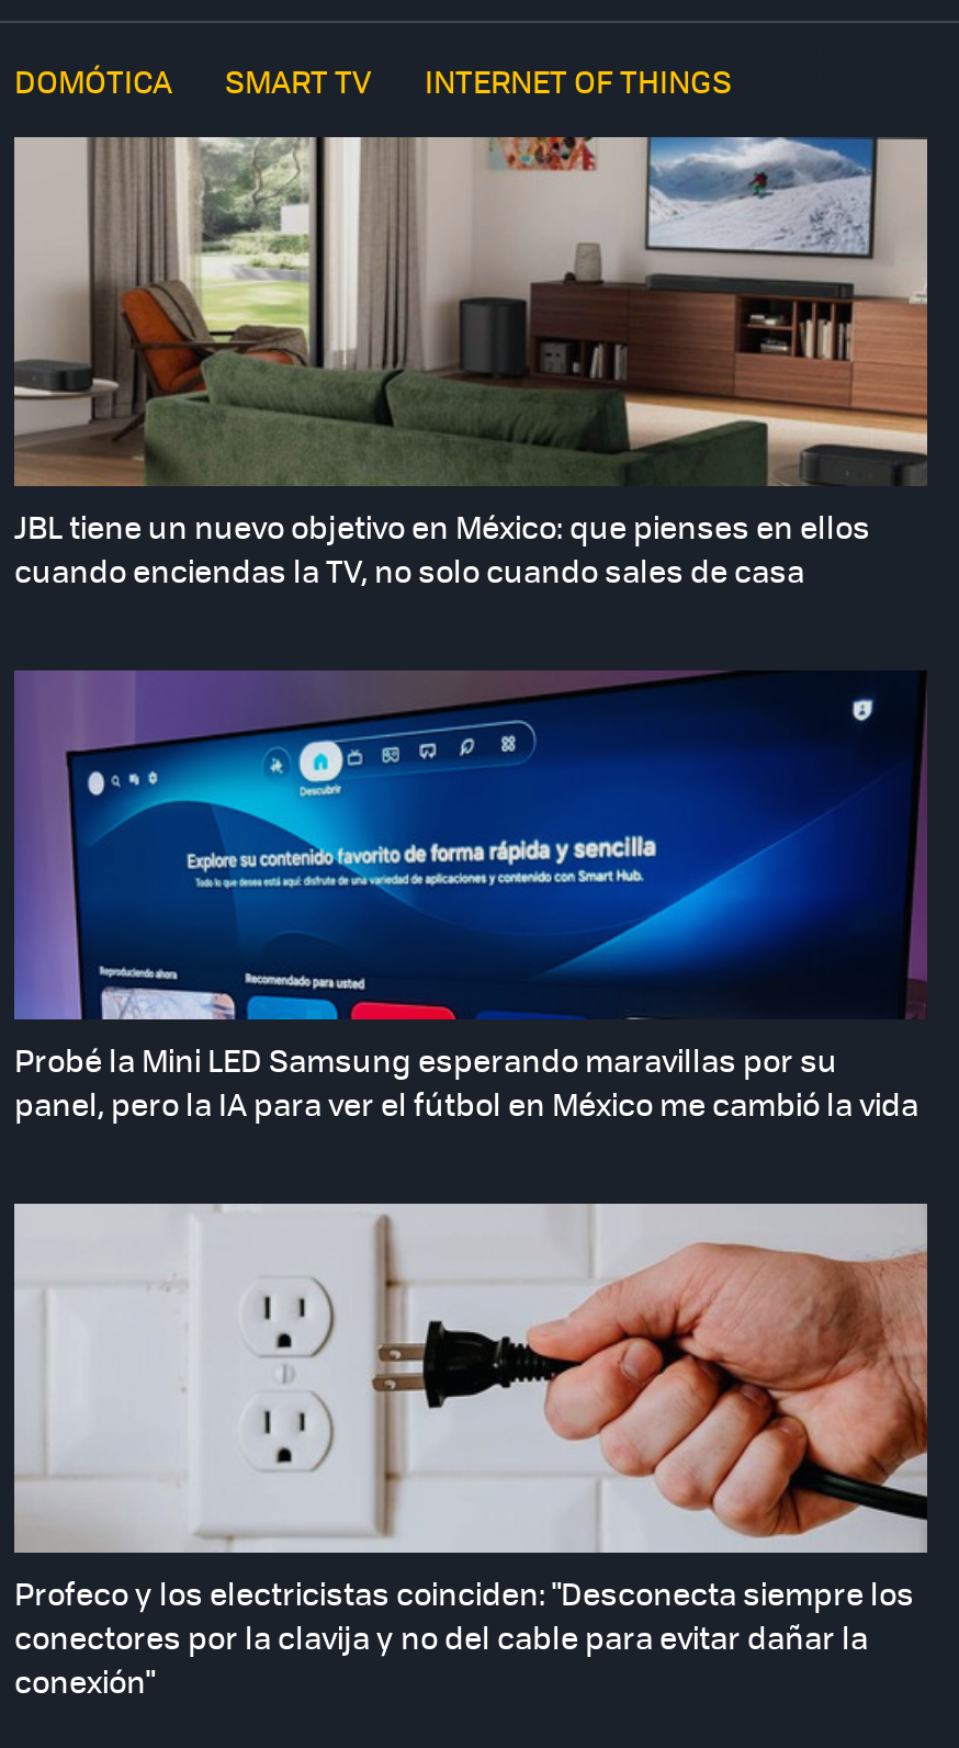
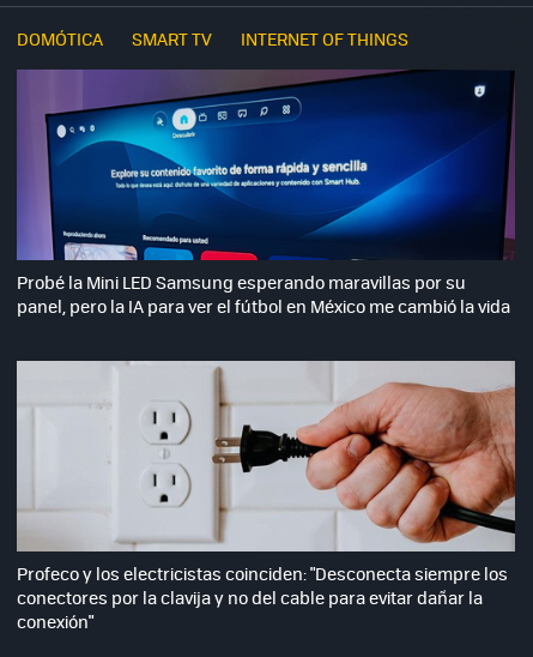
- [image]
- JBL tiene un nuevo objetivo en México: que pienses en ellos
- cuando enciendas la TV, no solo cuando sales de casa
